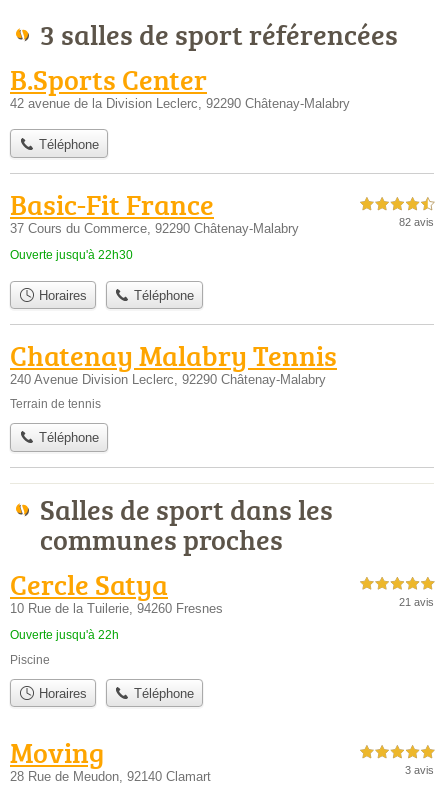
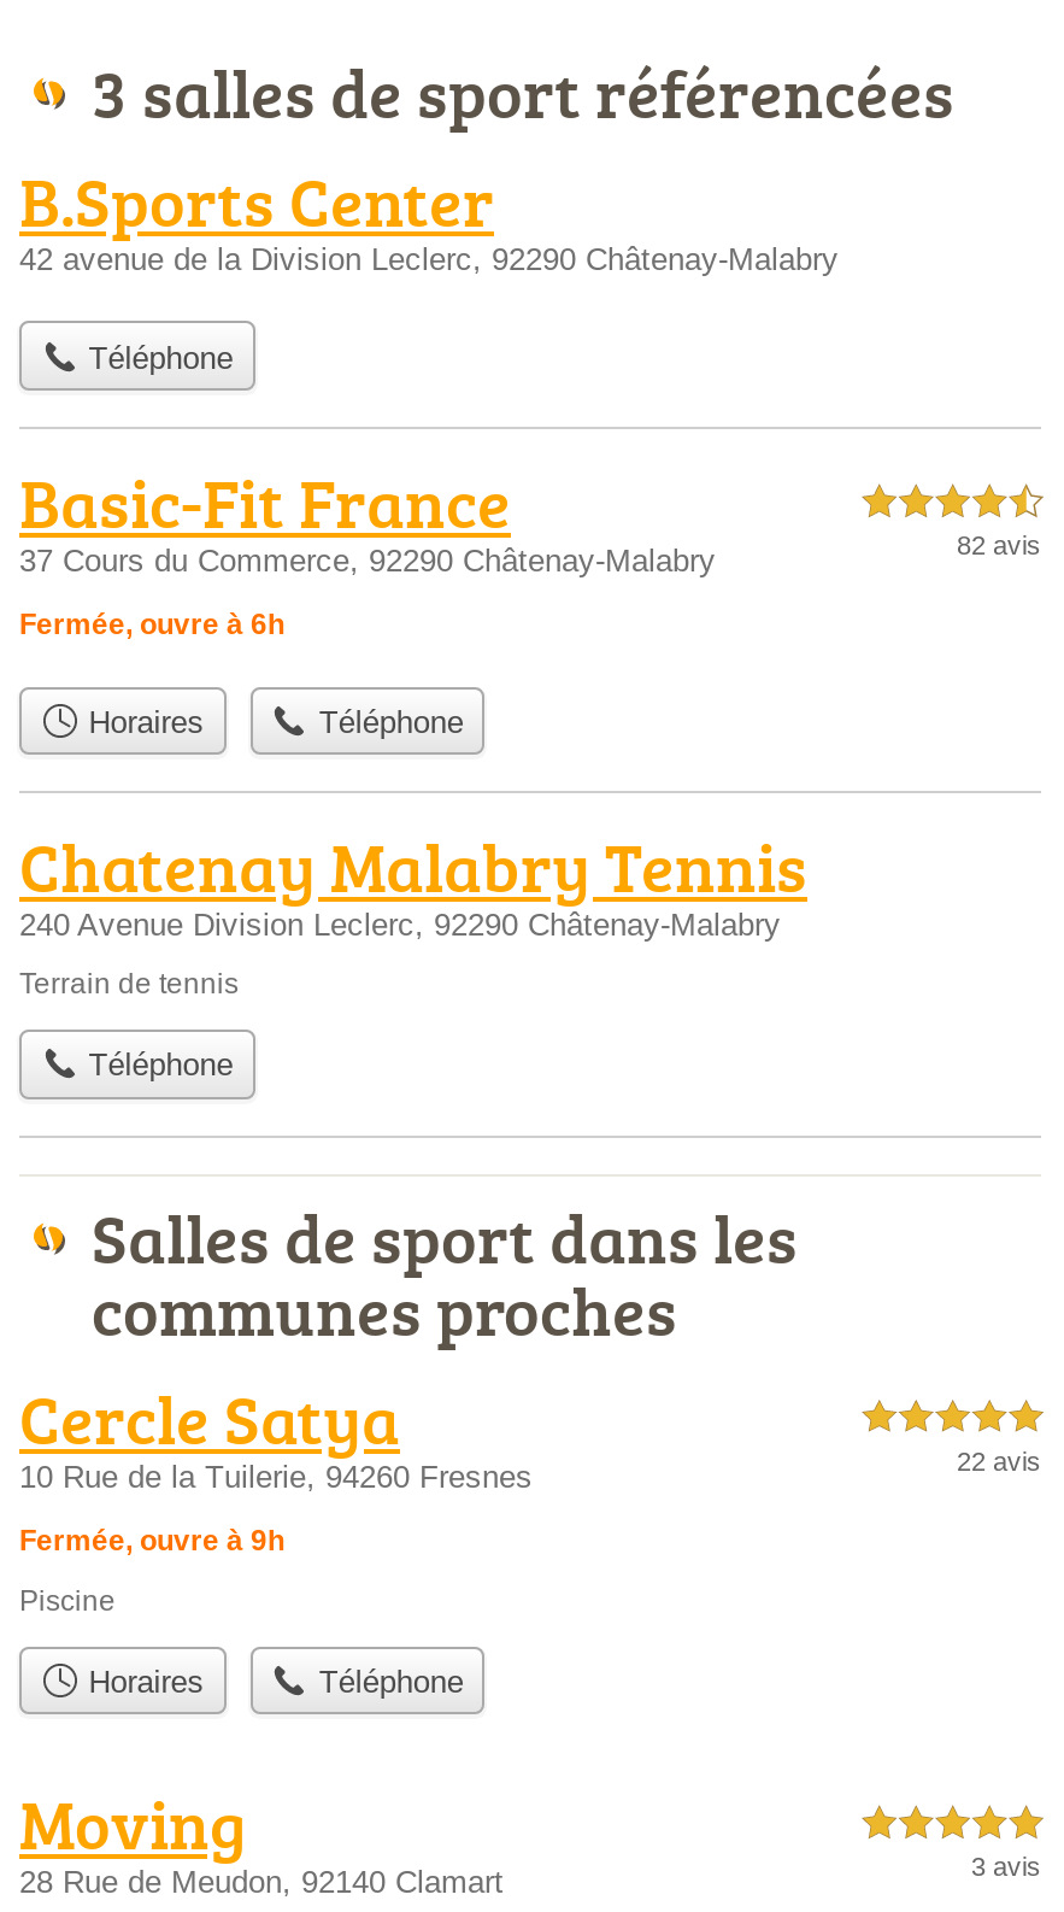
- Ouverte jusqu'à 22h30
+ Fermée, ouvre à 6h

- 21 avis
+ 22 avis

- Ouverte jusqu'à 22h
+ Fermée, ouvre à 9h
